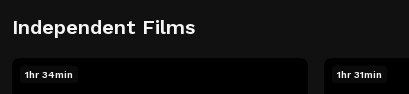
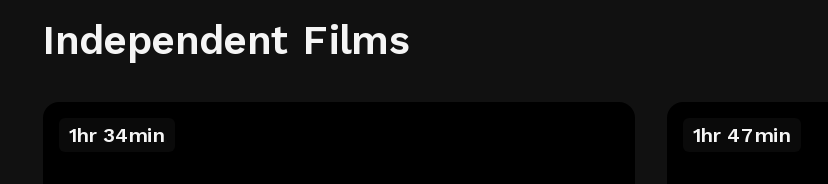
- 1hr 31min
+ 1hr 47min
